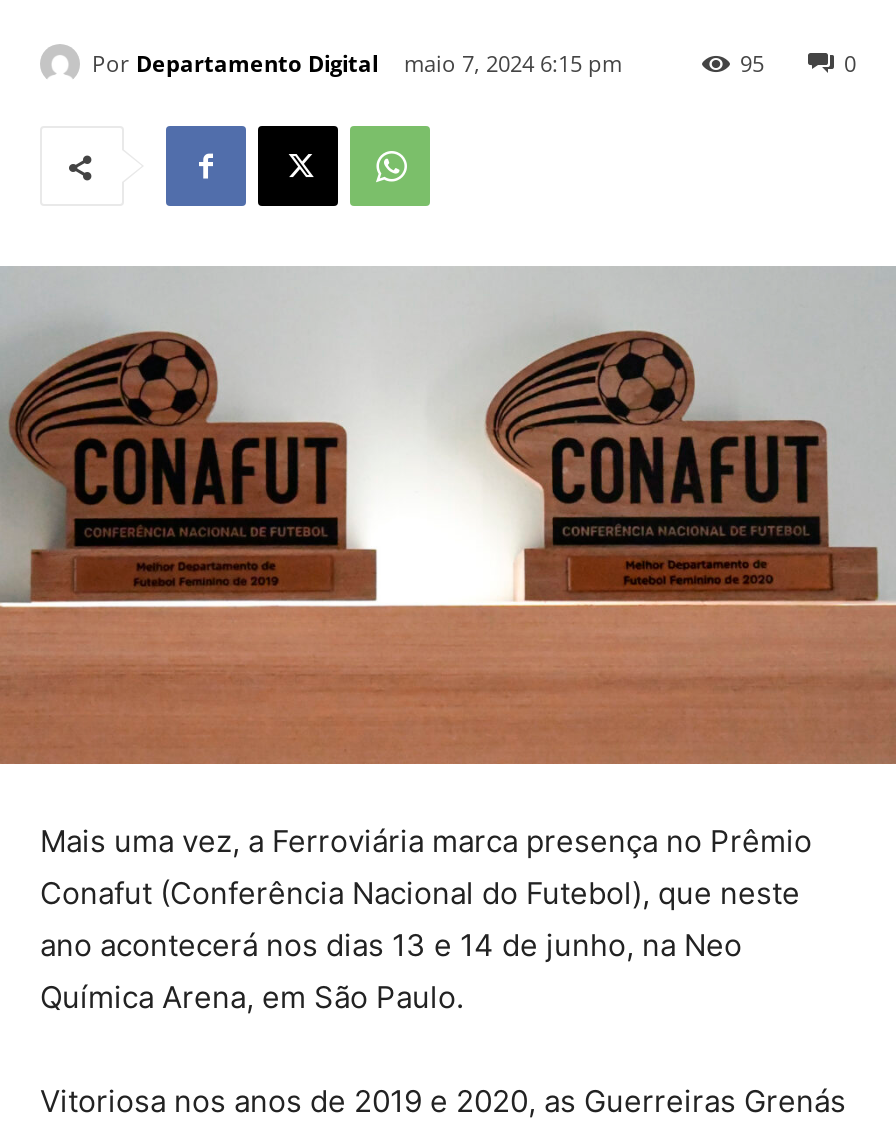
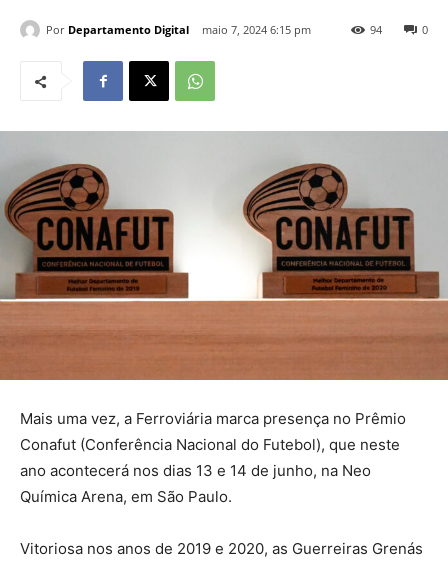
- 95
+ 94
